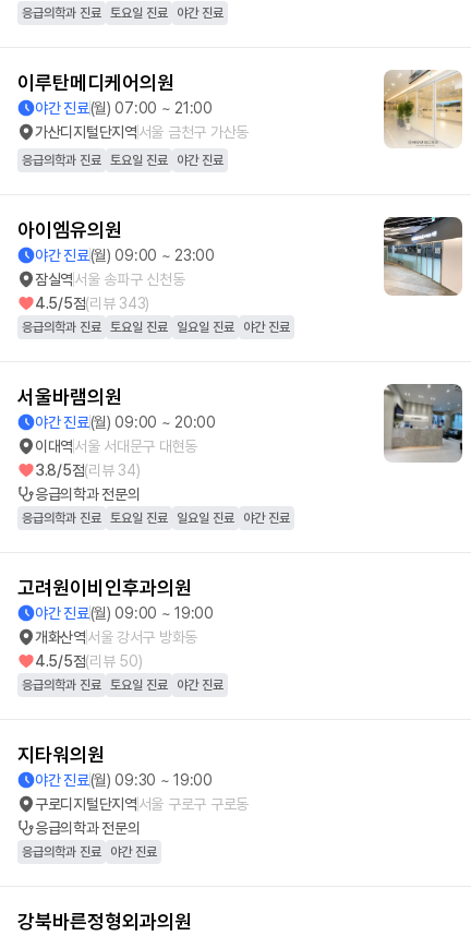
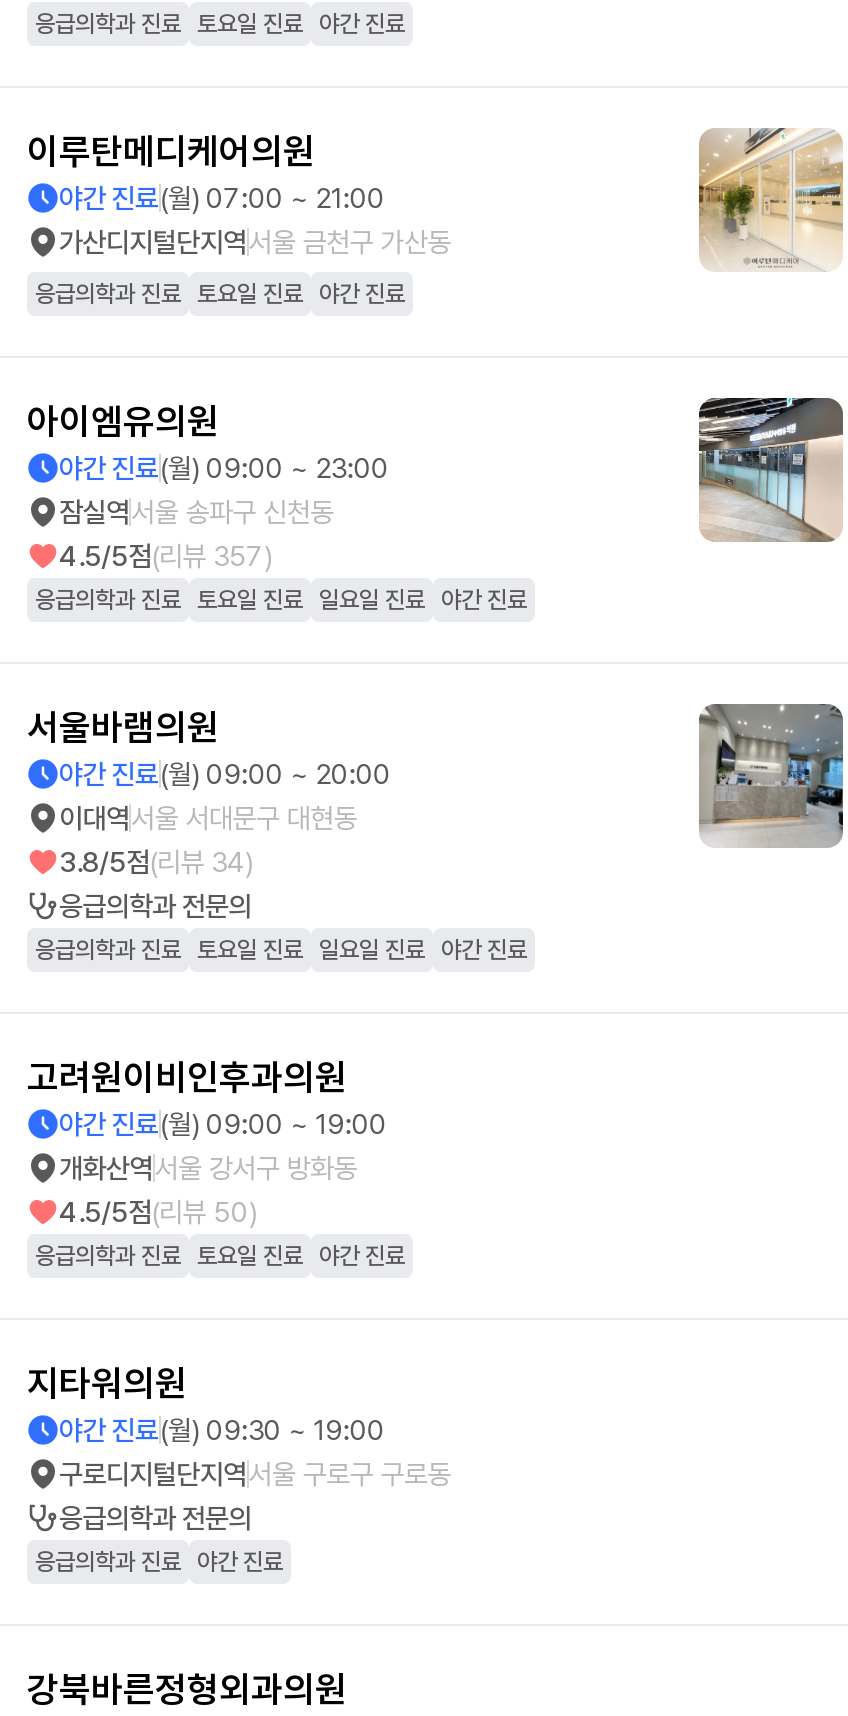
- 4.5/5점(리뷰 343)
+ 4.5/5점(리뷰 357)
